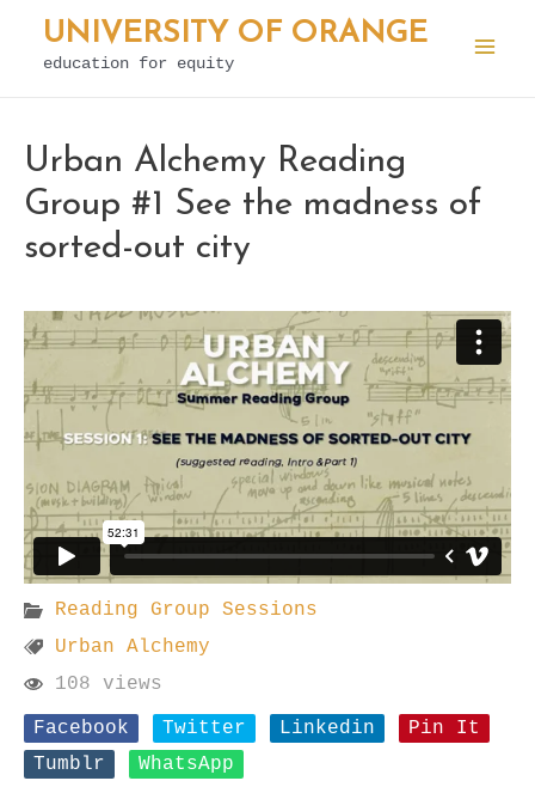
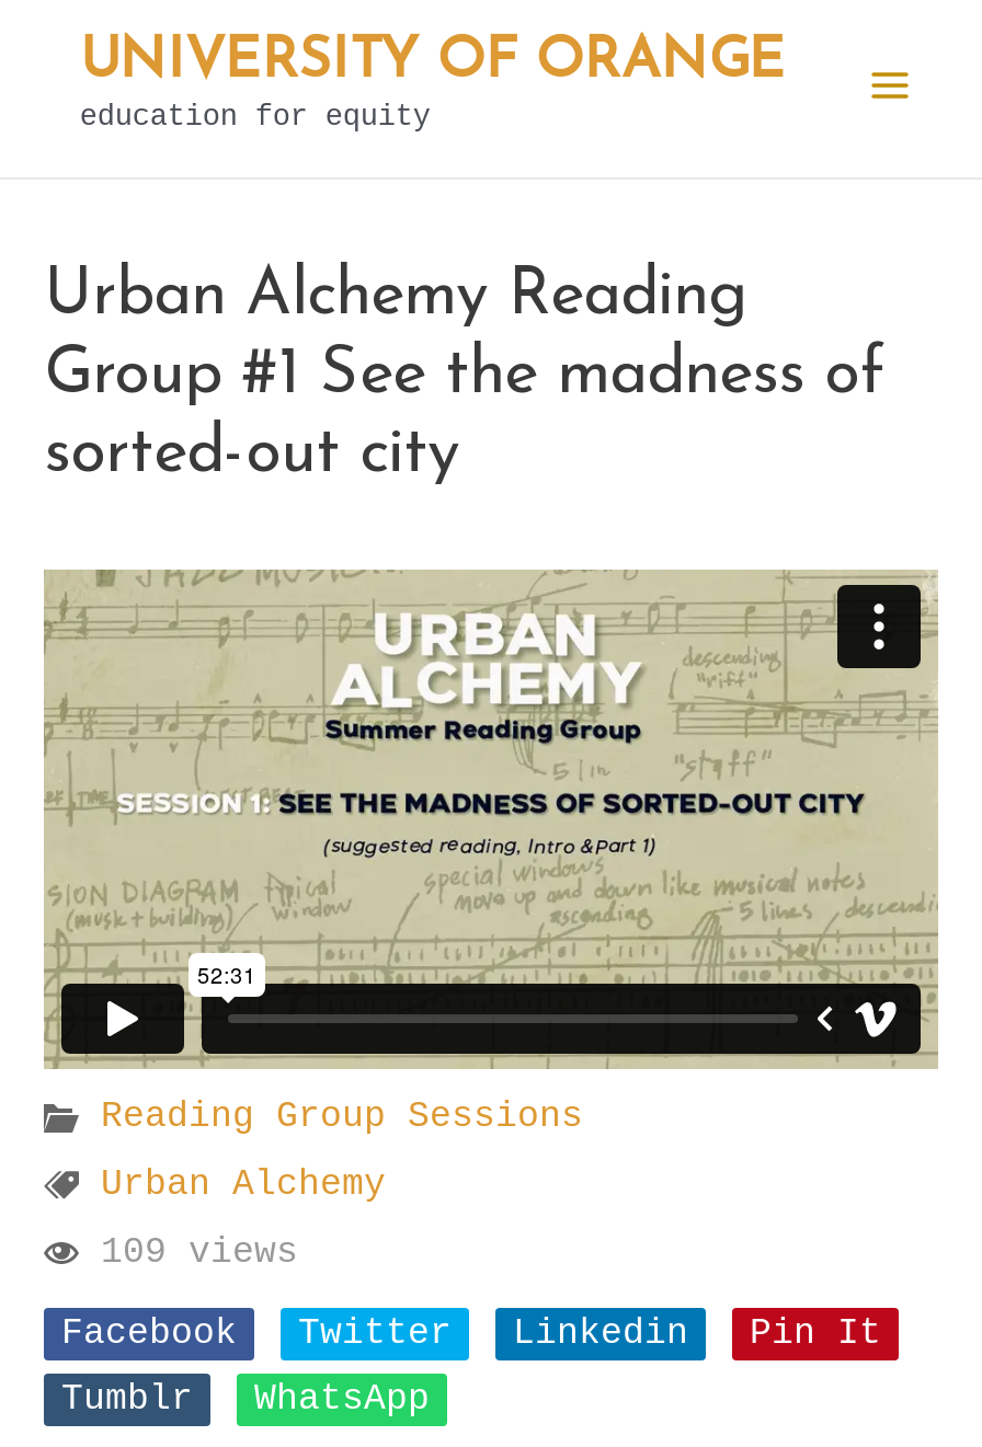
- 108 views
+ 109 views
